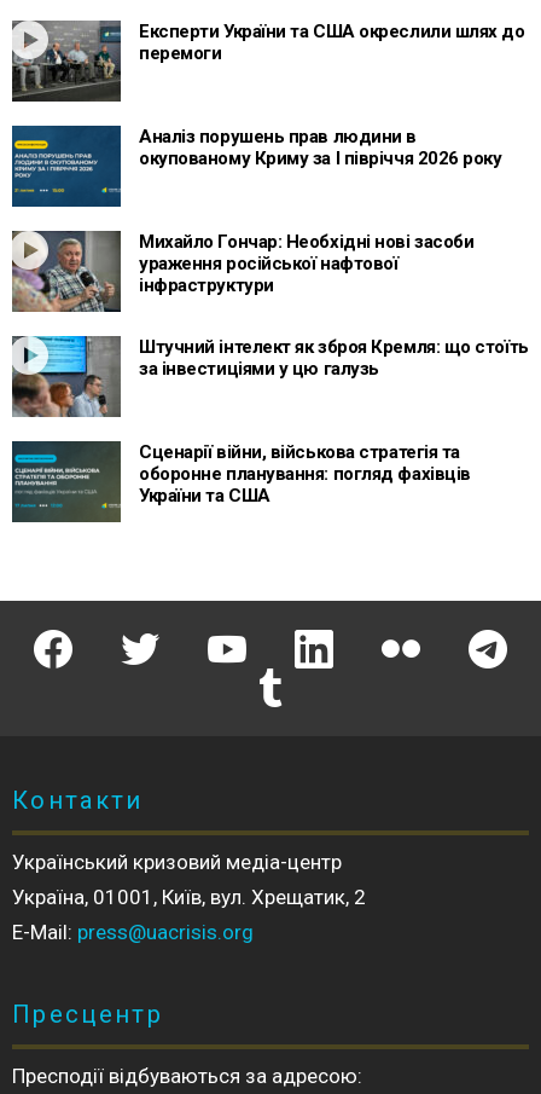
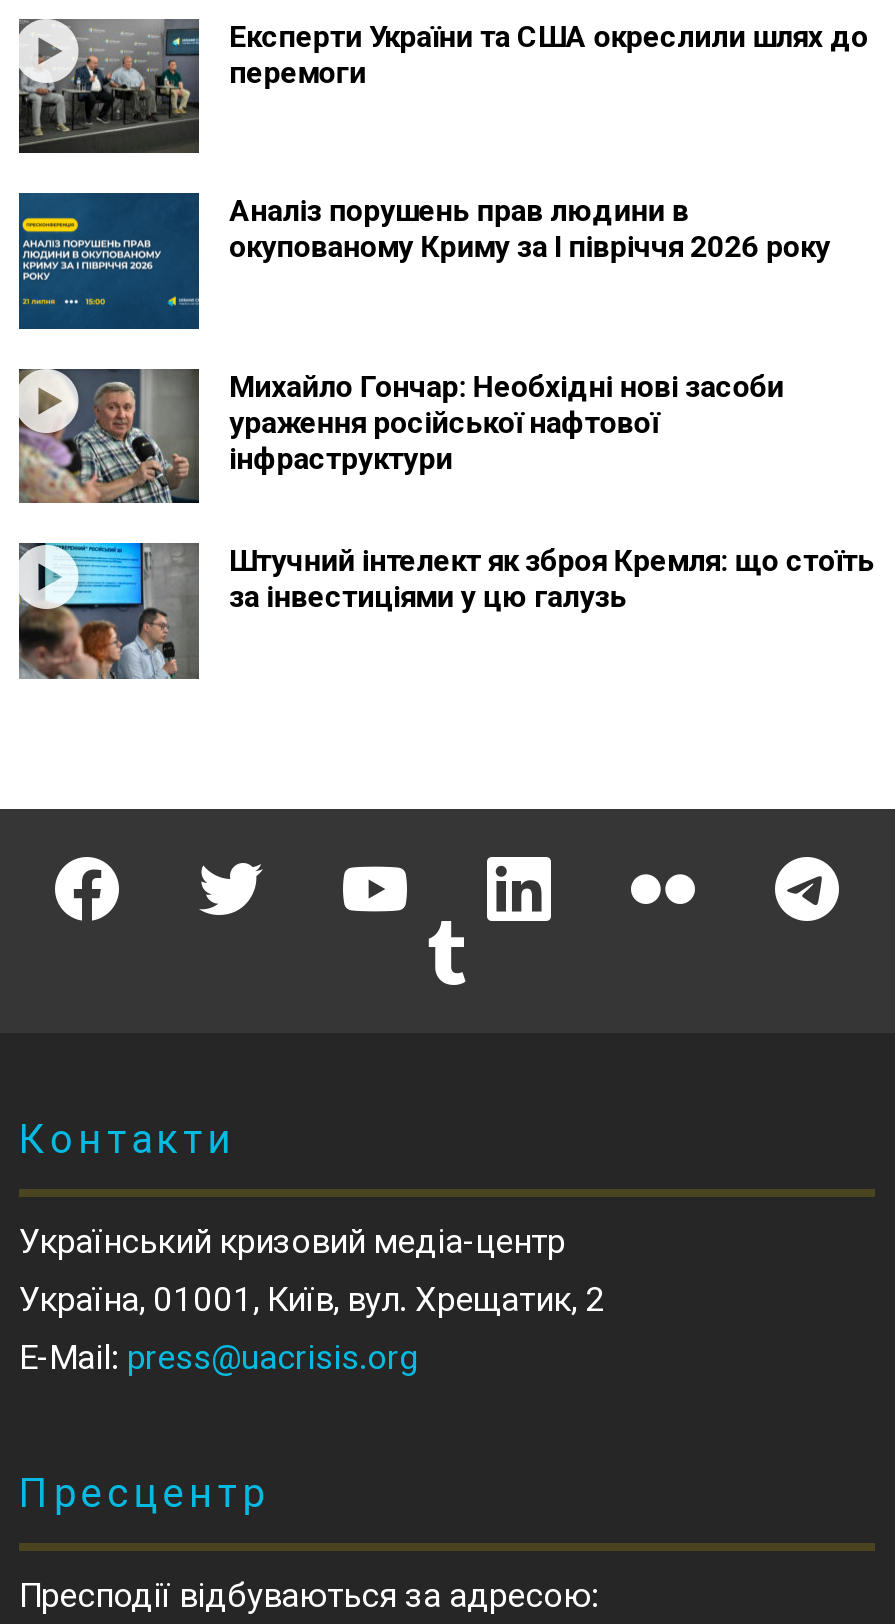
- [image]
- Сценарії війни, військова стратегія та
- оборонне планування: погляд фахівців
- України та США
